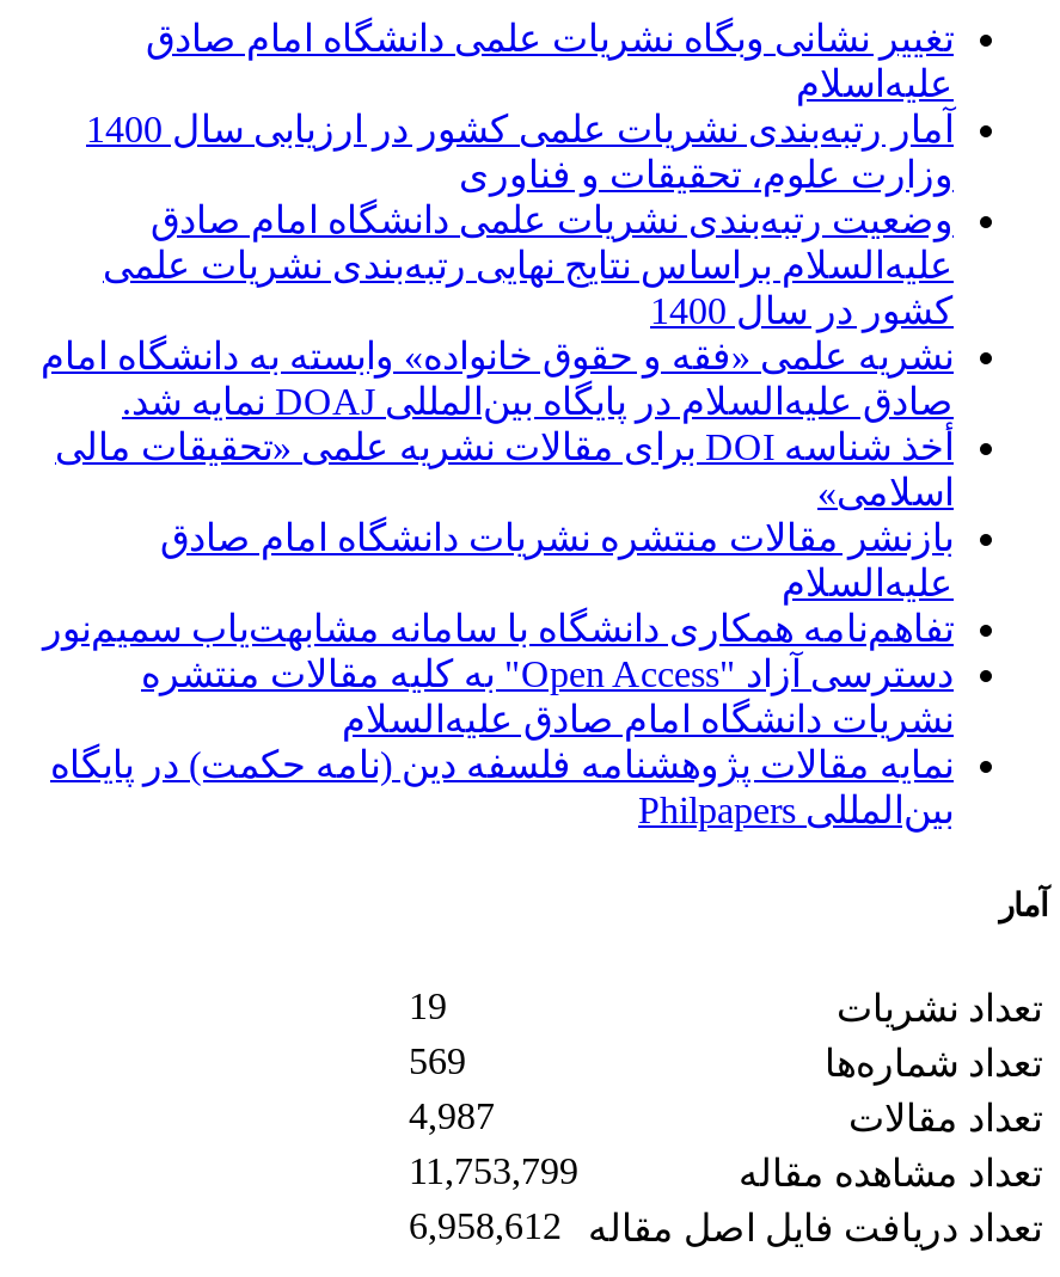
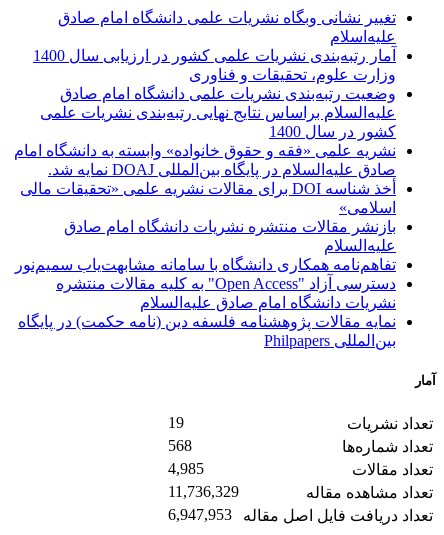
- 569
+ 568

- 4,987
+ 4,985

- 11,753,799
+ 11,736,329

- تعداد دریافت فایل اصل مقاله 6,958,612
+ تعداد دریافت فایل اصل مقاله 6,947,953
